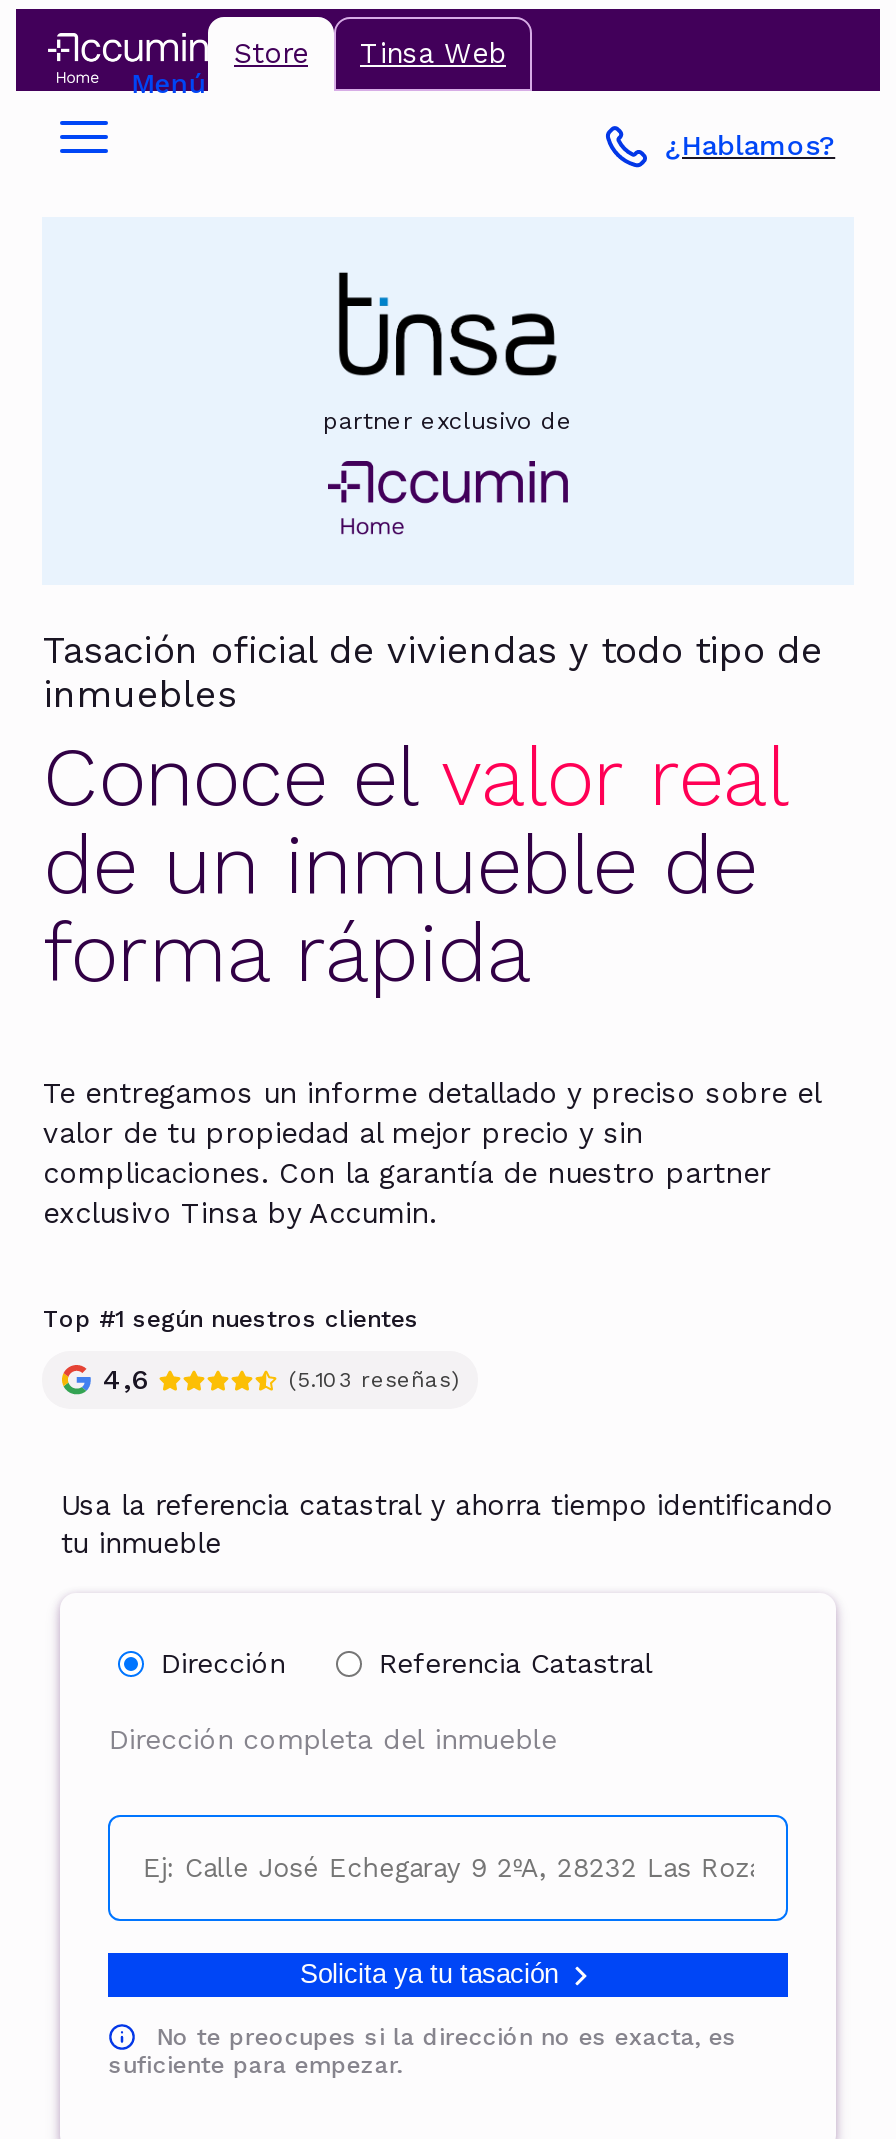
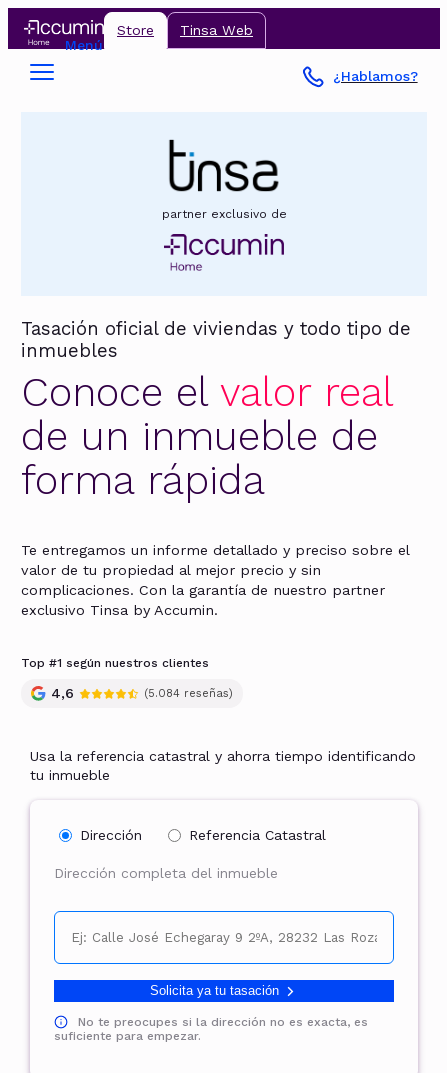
- (5.103 reseñas)
+ (5.084 reseñas)
